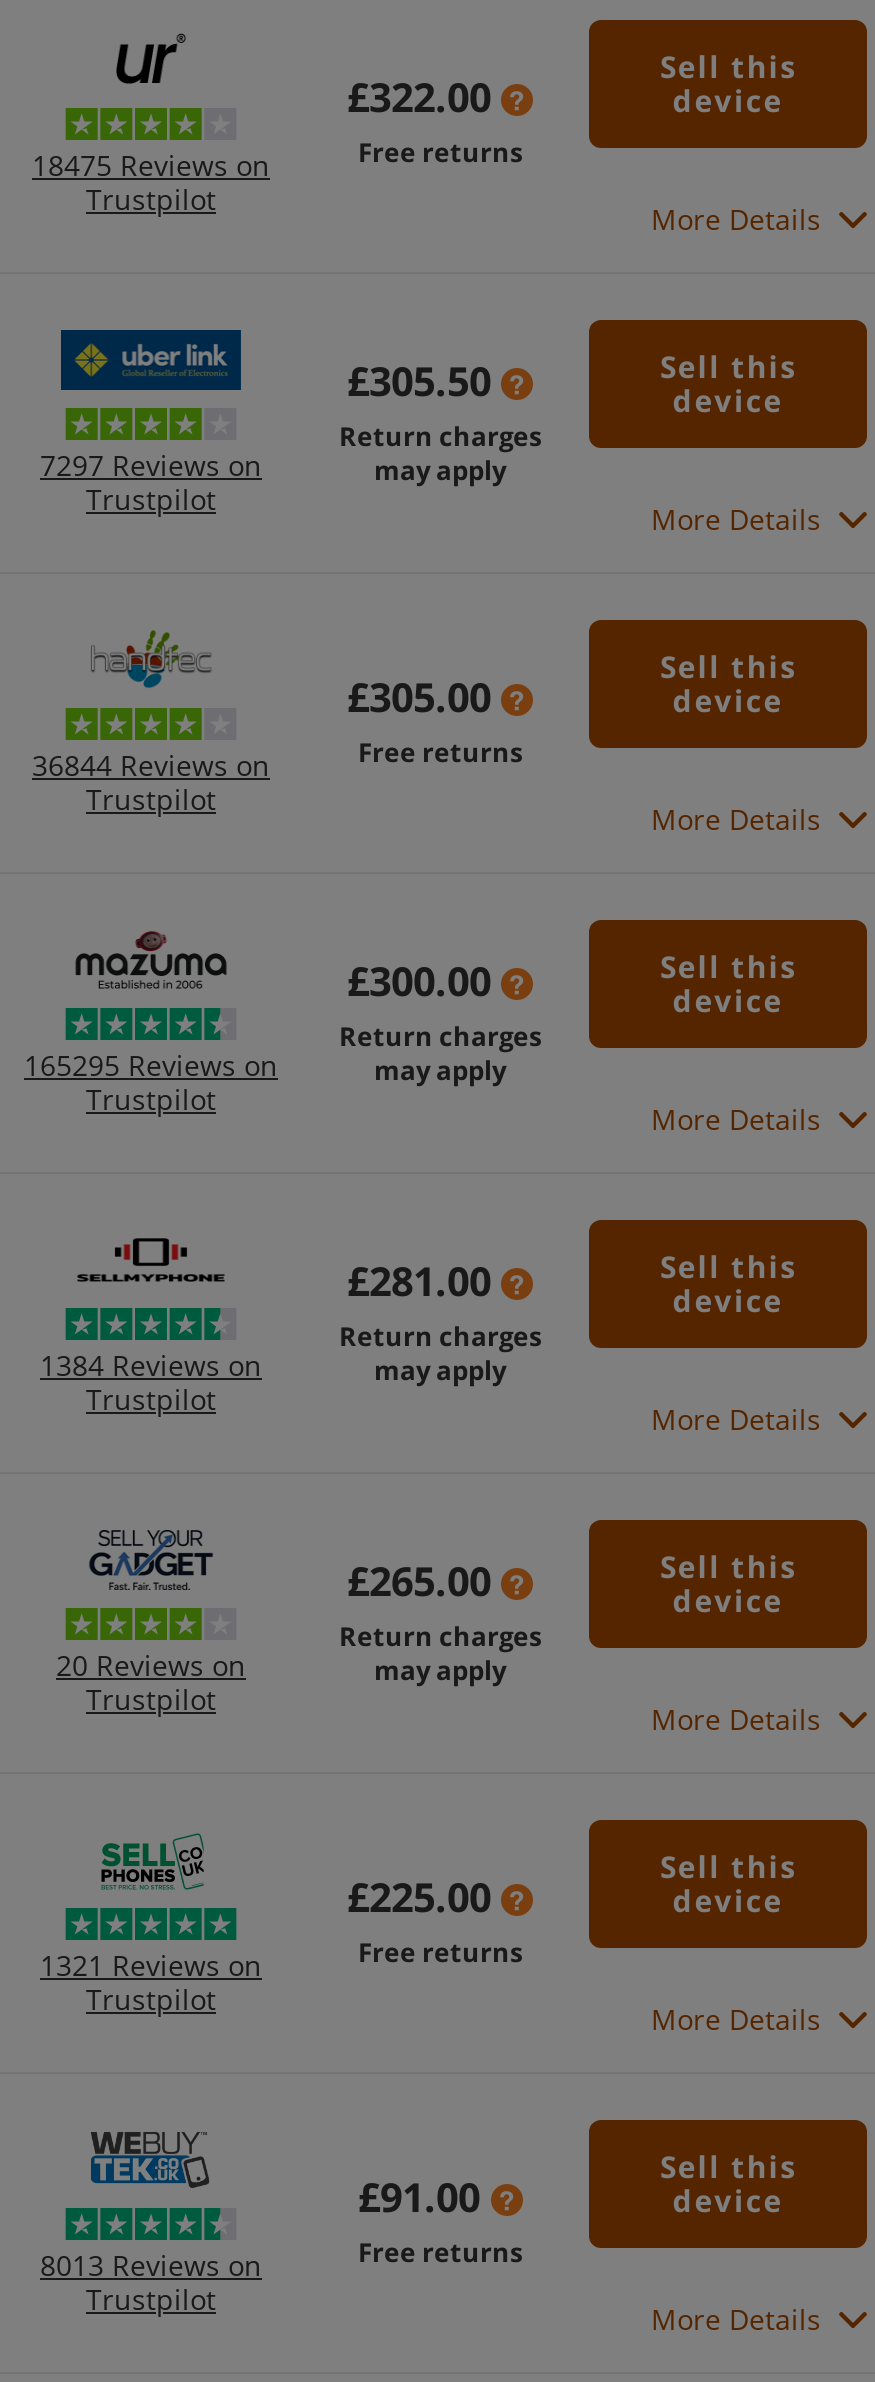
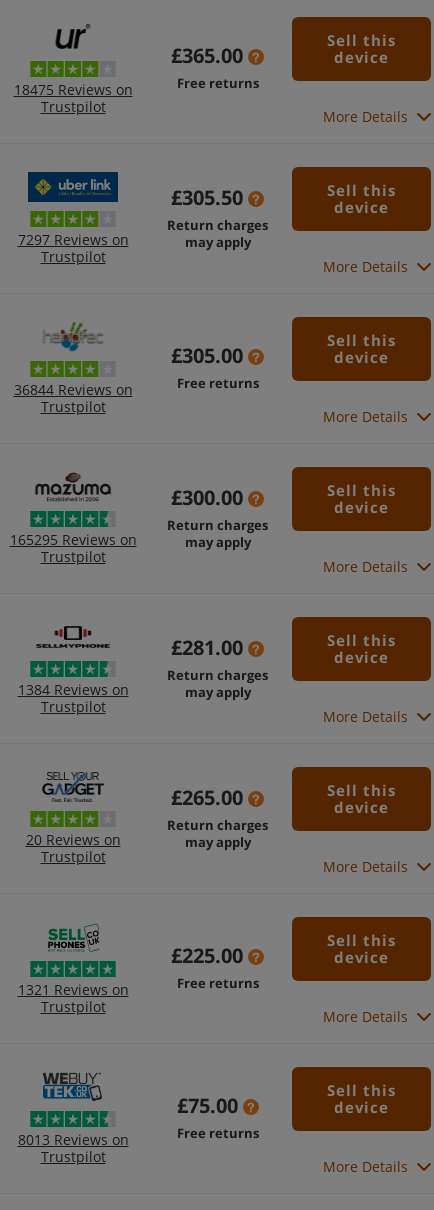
- £322.00
+ £365.00

- £91.00
+ £75.00
